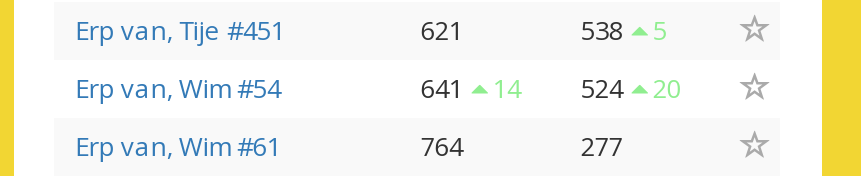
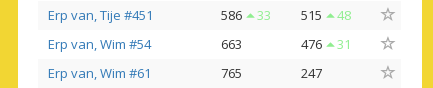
- 621
- 538
- 5
+ 586
+ 33
+ 515
+ 48

- 641
- 14
- 524
- 20
+ 663
+ 476
+ 31

- 764
+ 765

- 277
+ 247
